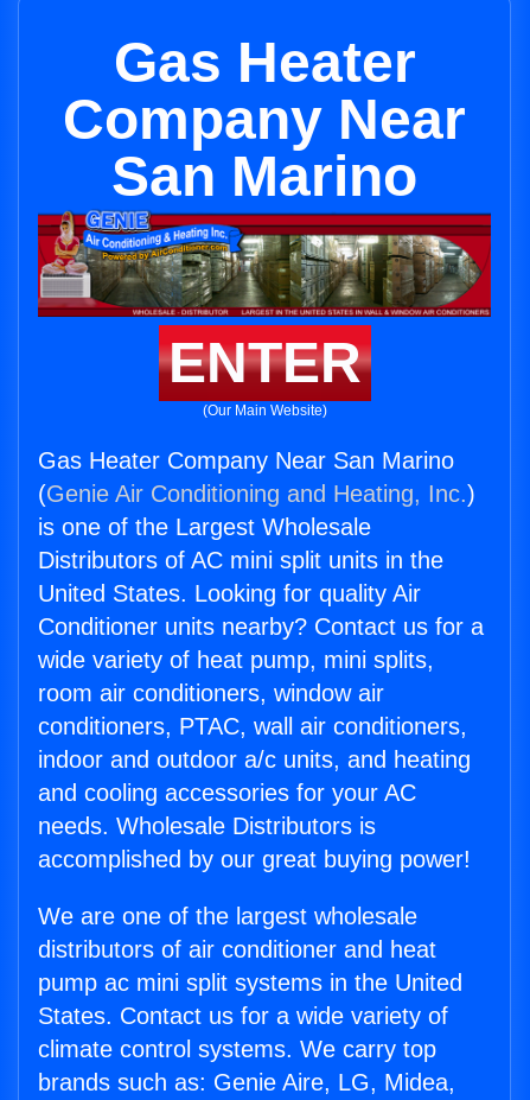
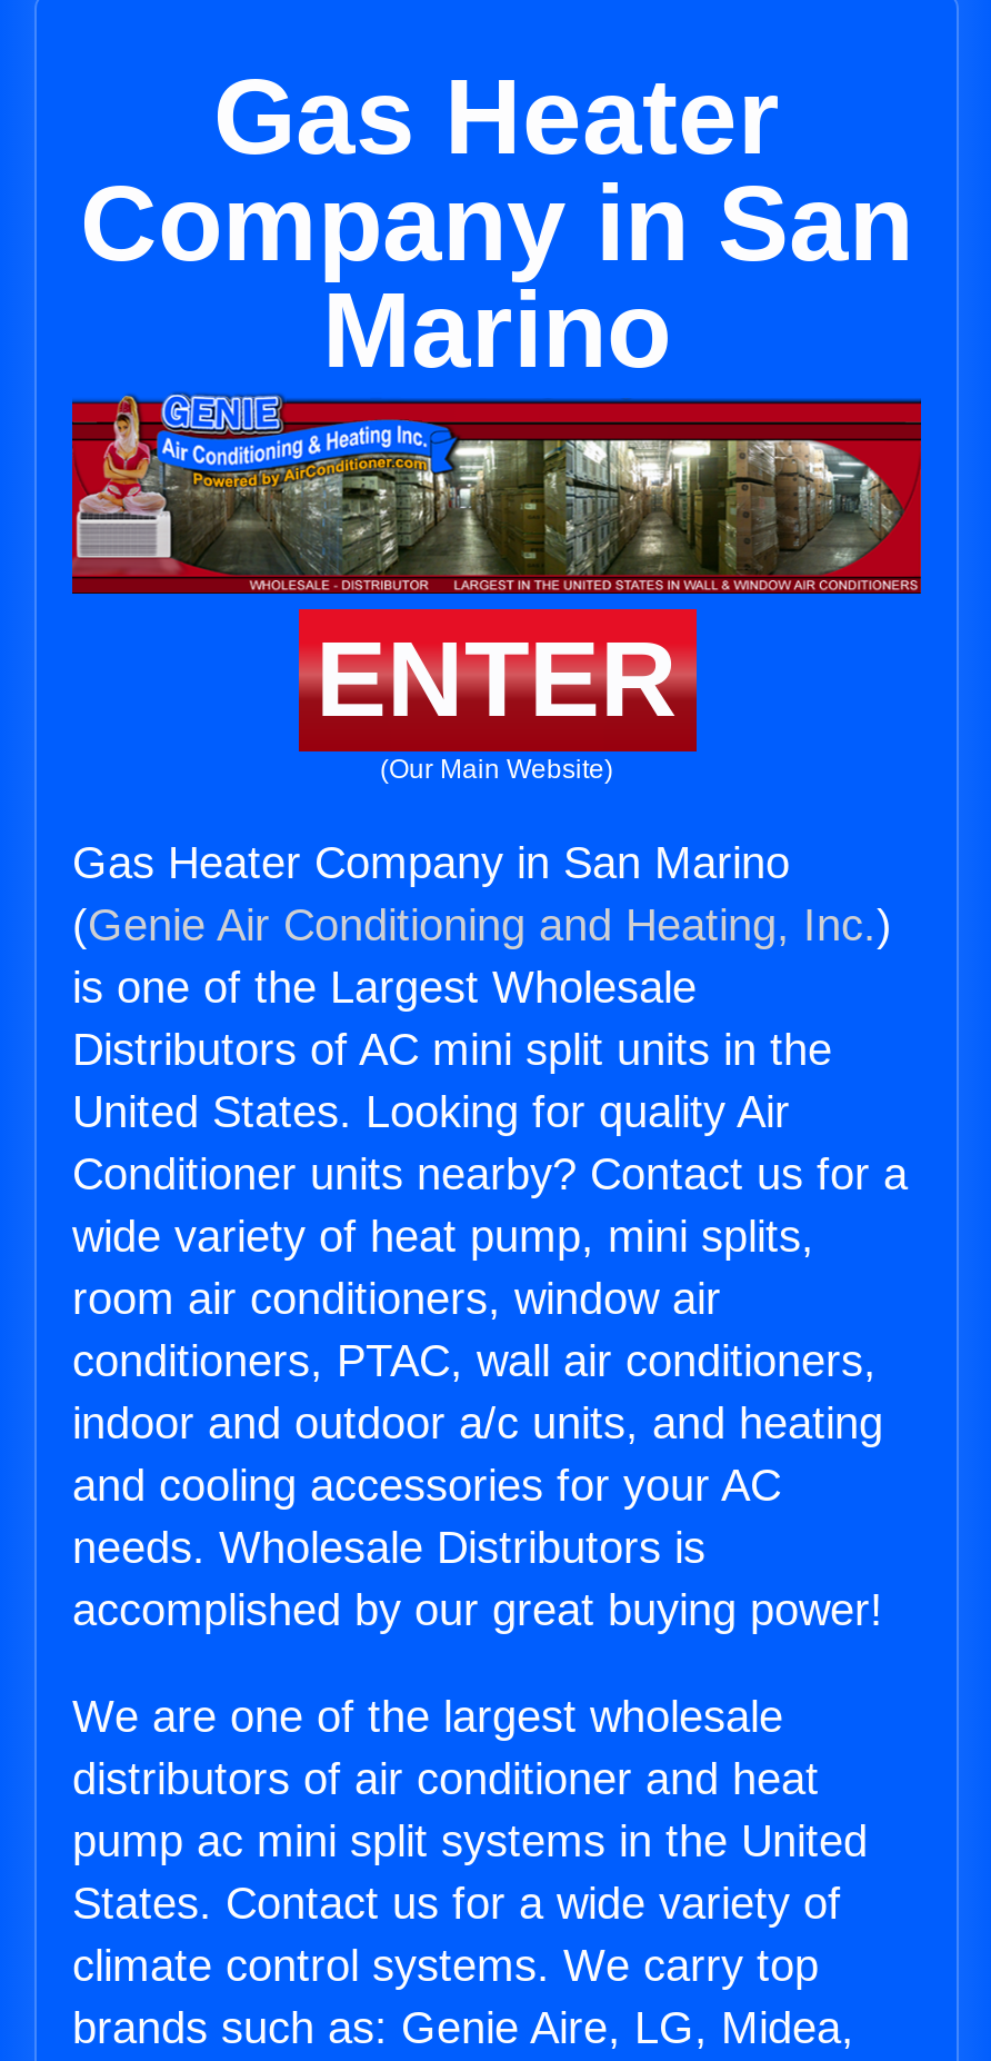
- Company Near
- San Marino
+ Company in San
+ Marino

- Gas Heater Company Near San Marino
+ Gas Heater Company in San Marino
